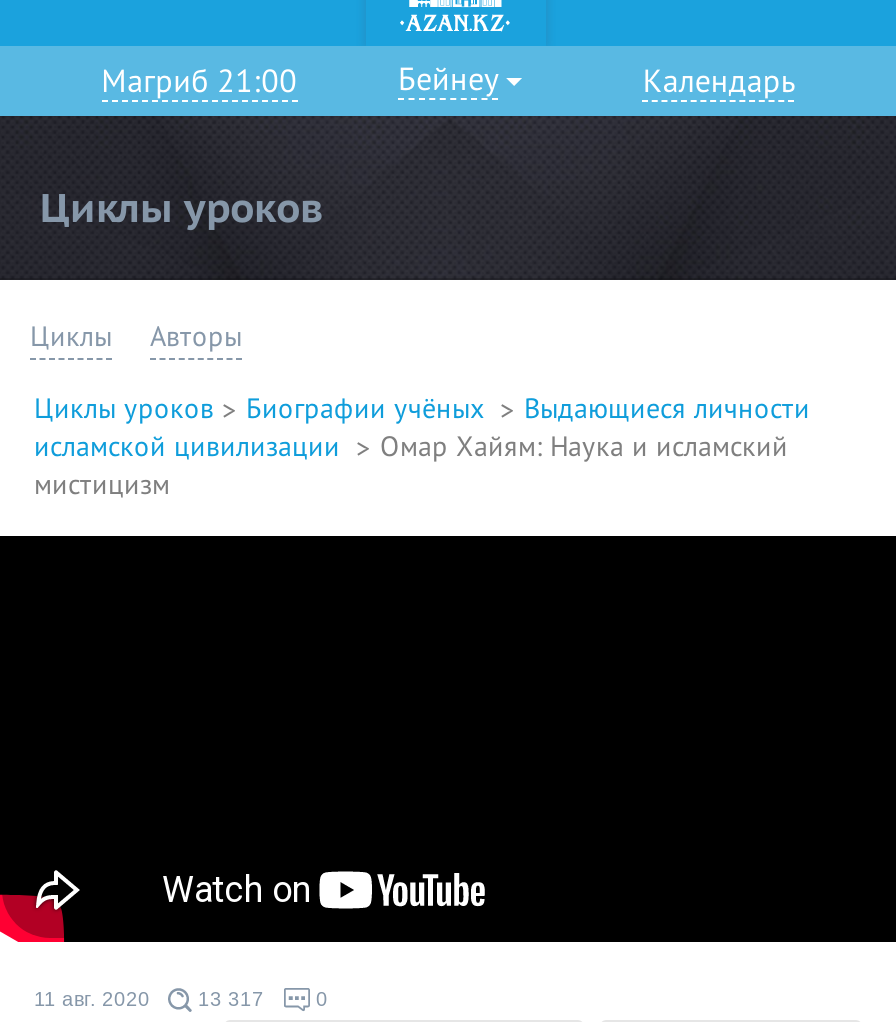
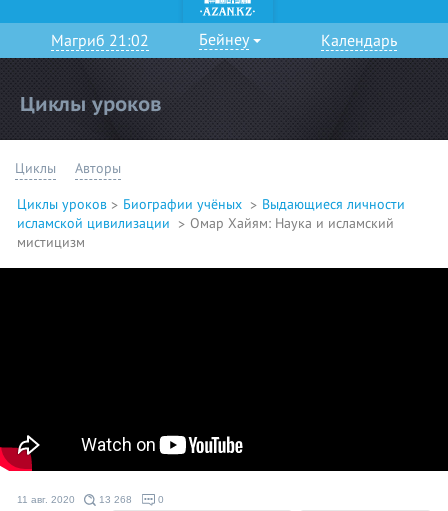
- Магриб 21:00
+ Магриб 21:02

- 11 авг. 2020 13 317
+ 11 авг. 2020 13 268
